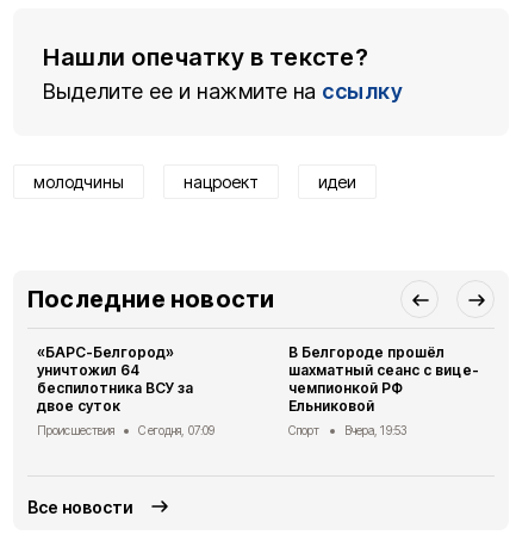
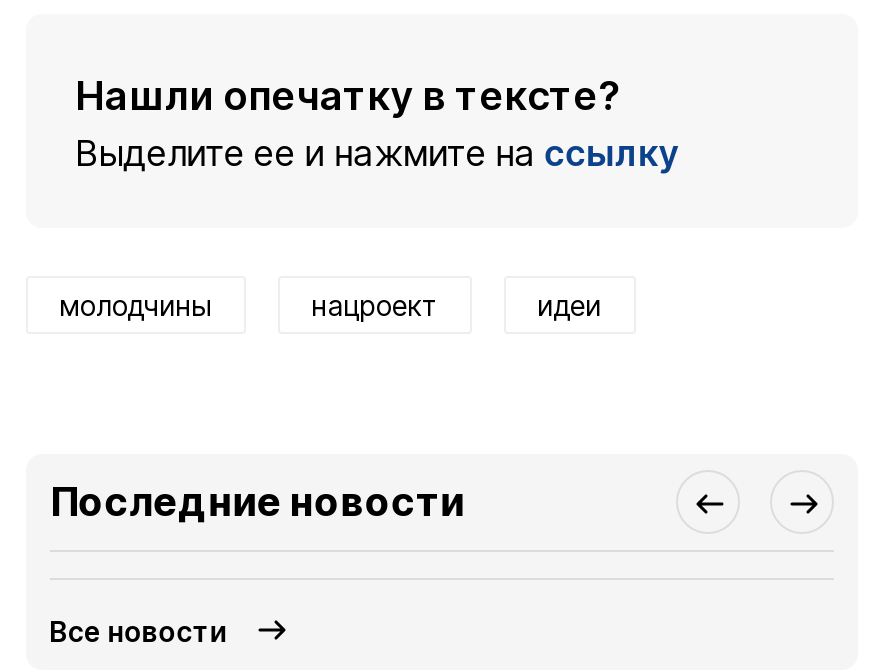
- «БАРС-Белгород»
- уничтожил 64
- беспилотника ВСУ за
- двое суток
- Происшествия
- Сегодня, 07:09

- В Белгороде прошёл
- шахматный сеанс с вице-
- чемпионкой РФ
- Ельниковой
- Спорт
- Вчера, 19:53
